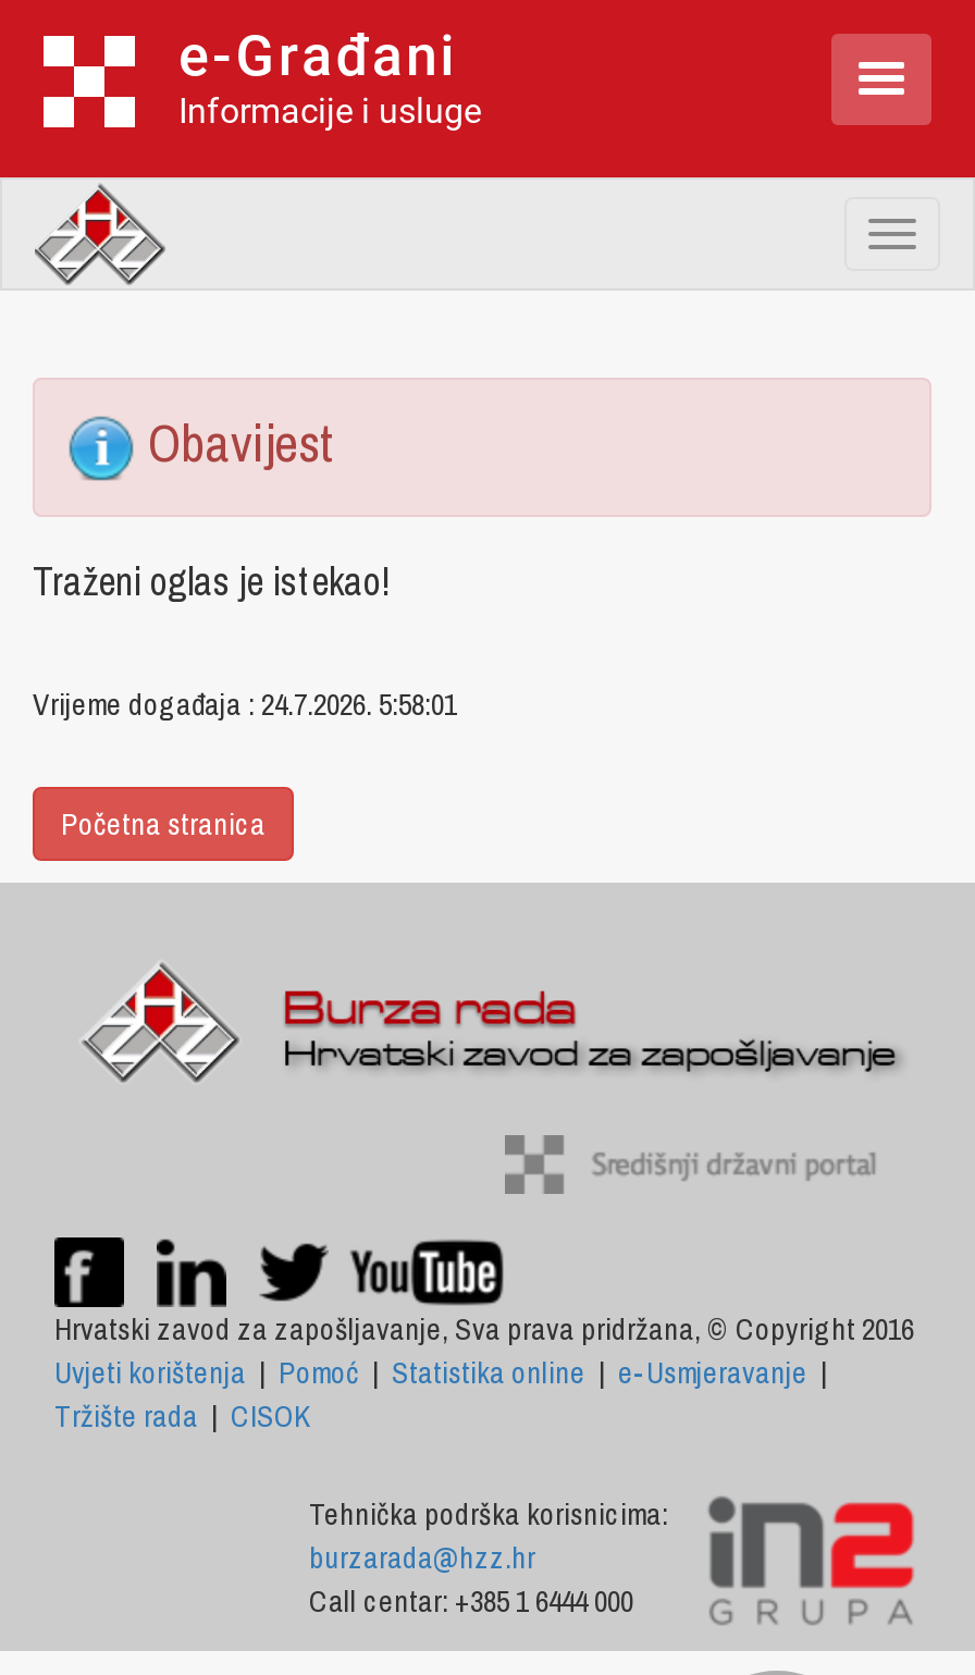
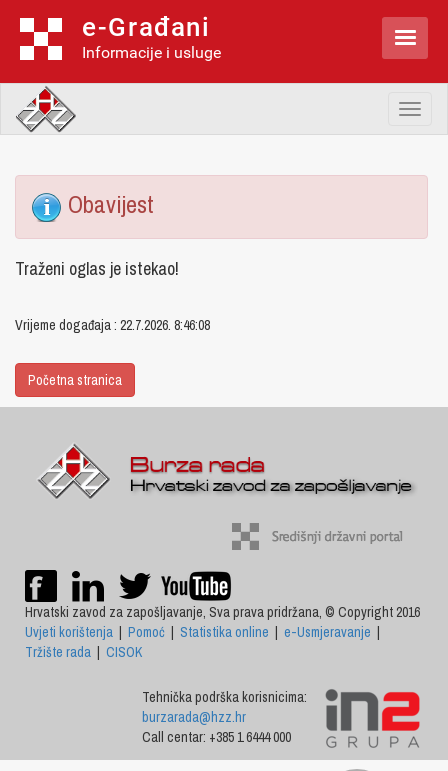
- Vrijeme događaja : 24.7.2026. 5:58:01
+ Vrijeme događaja : 22.7.2026. 8:46:08
